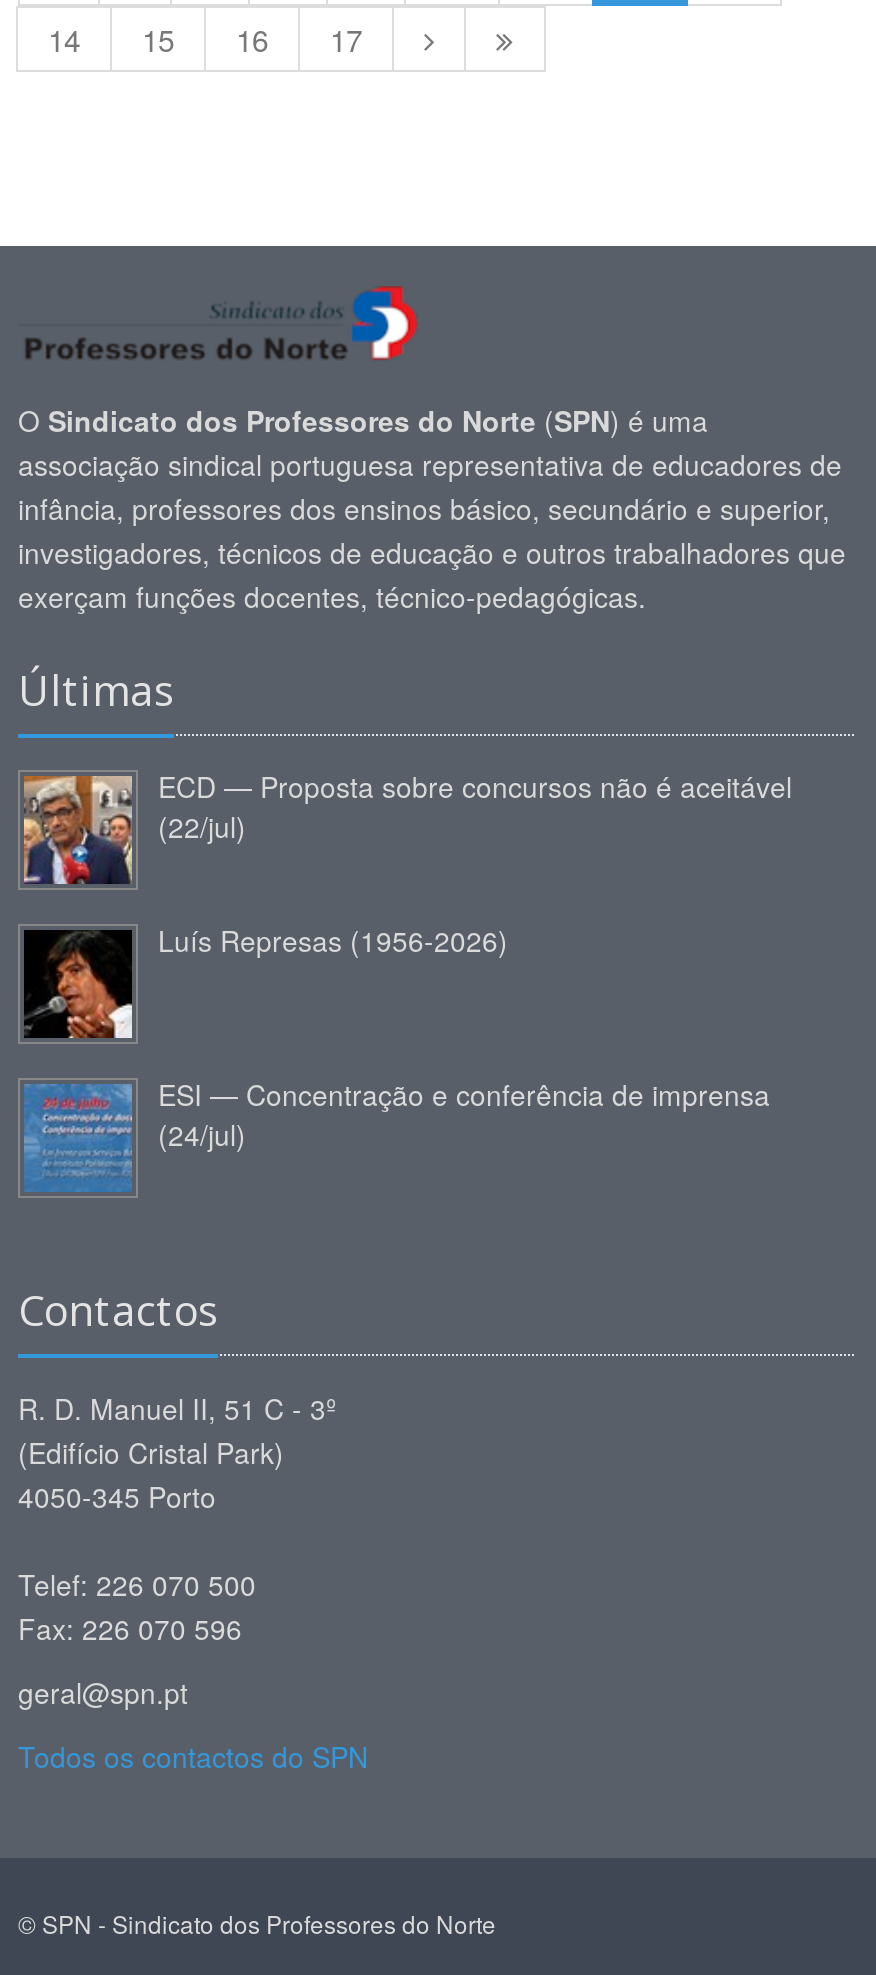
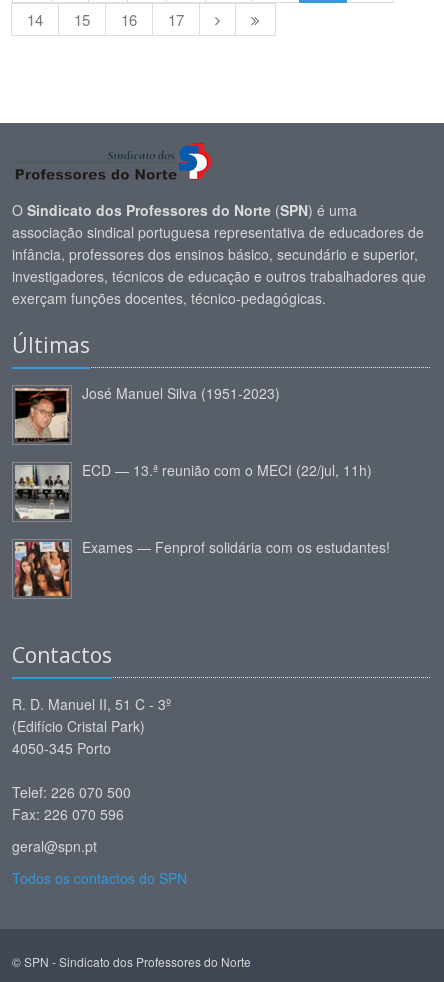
- [image]
- ECD — Proposta sobre concursos não é aceitável
- (22/jul)
+ [image]
+ José Manuel Silva (1951-2023)

- [image]
- Luís Represas (1956-2026)
+ [image]
+ ECD — 13.ª reunião com o MECI (22/jul, 11h)

- [image]
- ESI — Concentração e conferência de imprensa
- (24/jul)
+ [image]
+ Exames — Fenprof solidária com os estudantes!
